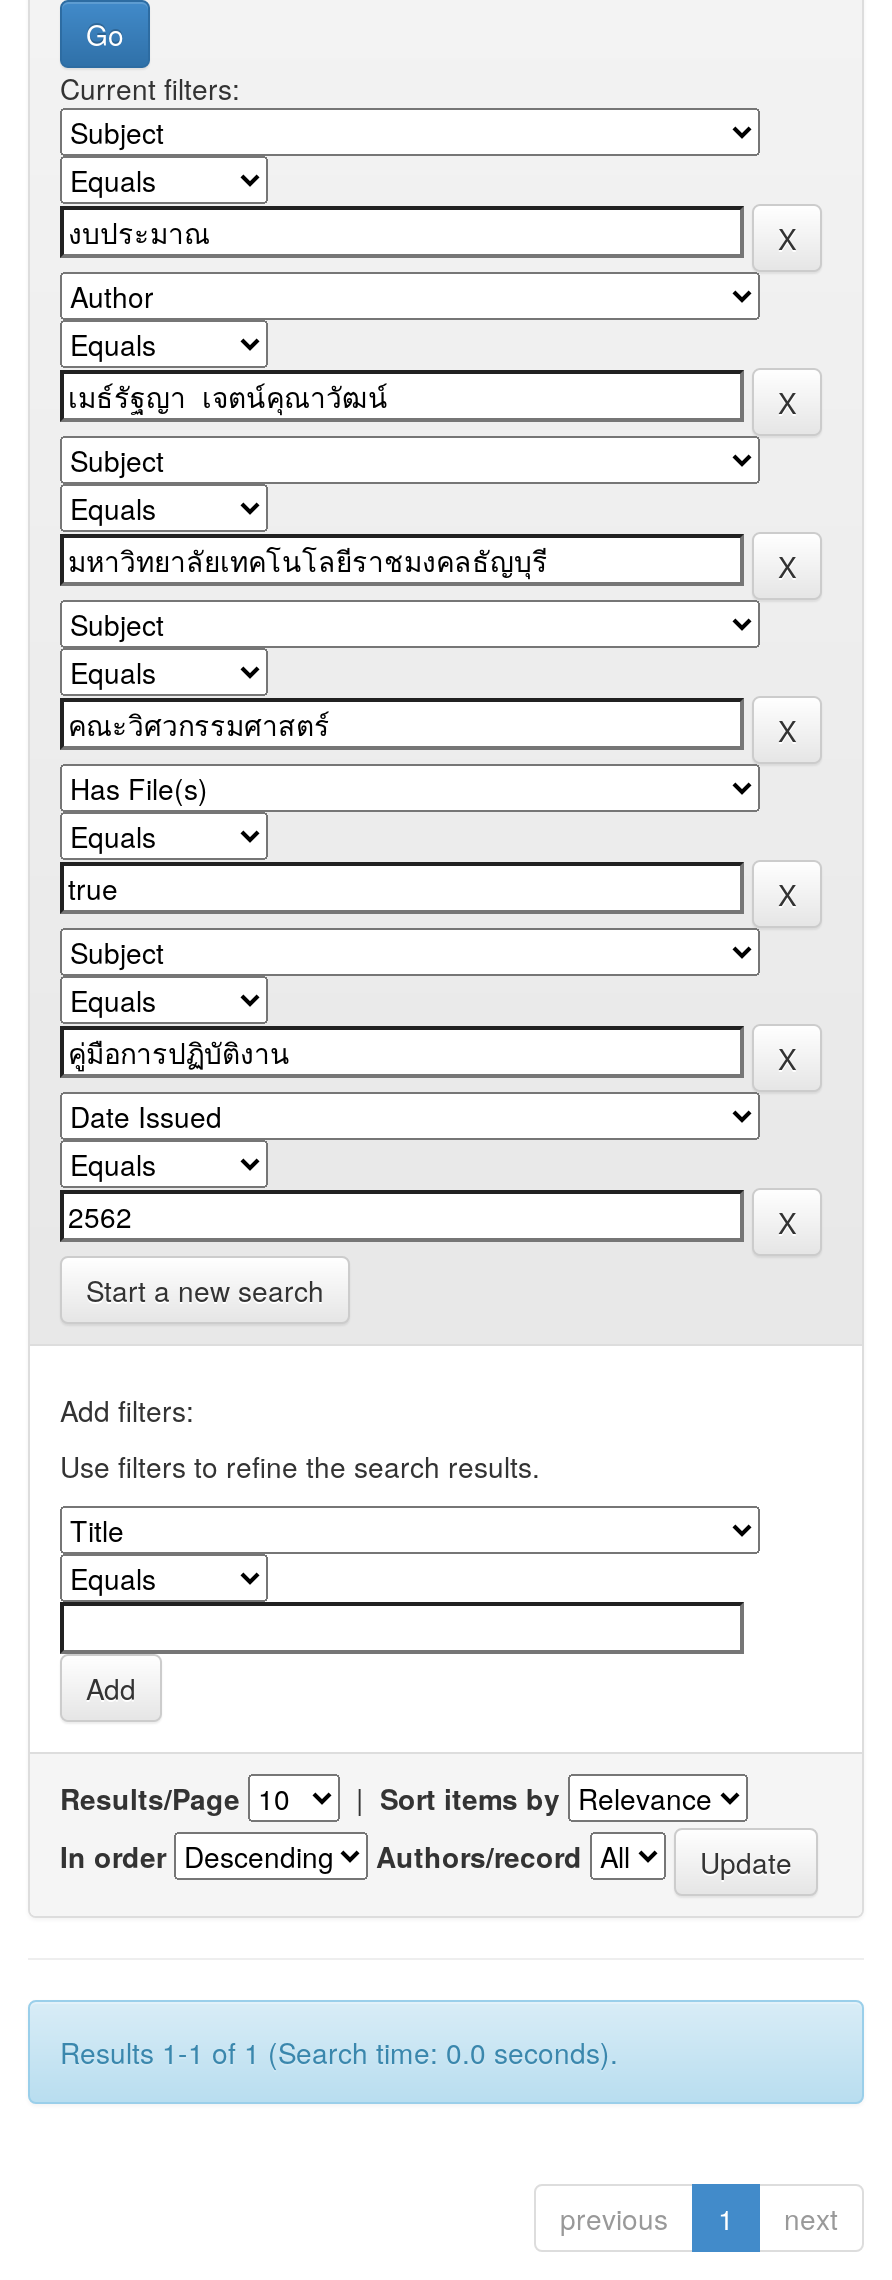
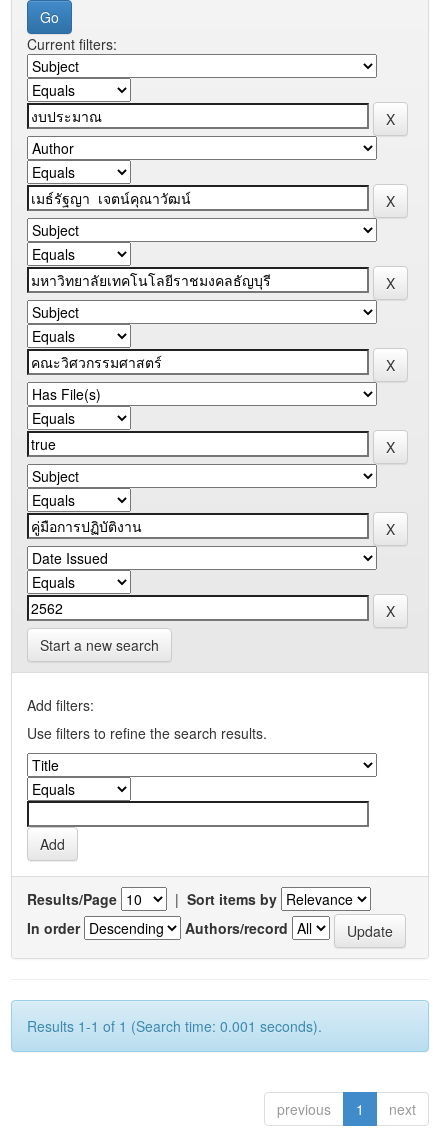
- Results 1-1 of 1 (Search time: 0.0 seconds).
+ Results 1-1 of 1 (Search time: 0.001 seconds).
